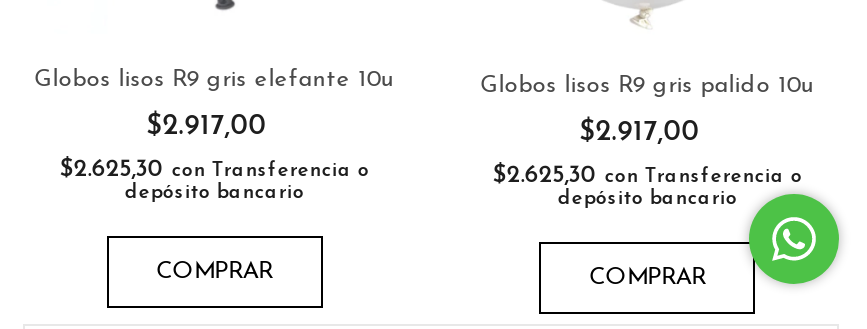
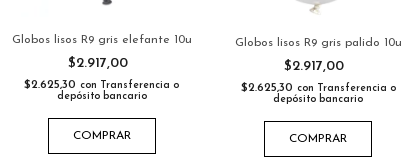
- [image]
